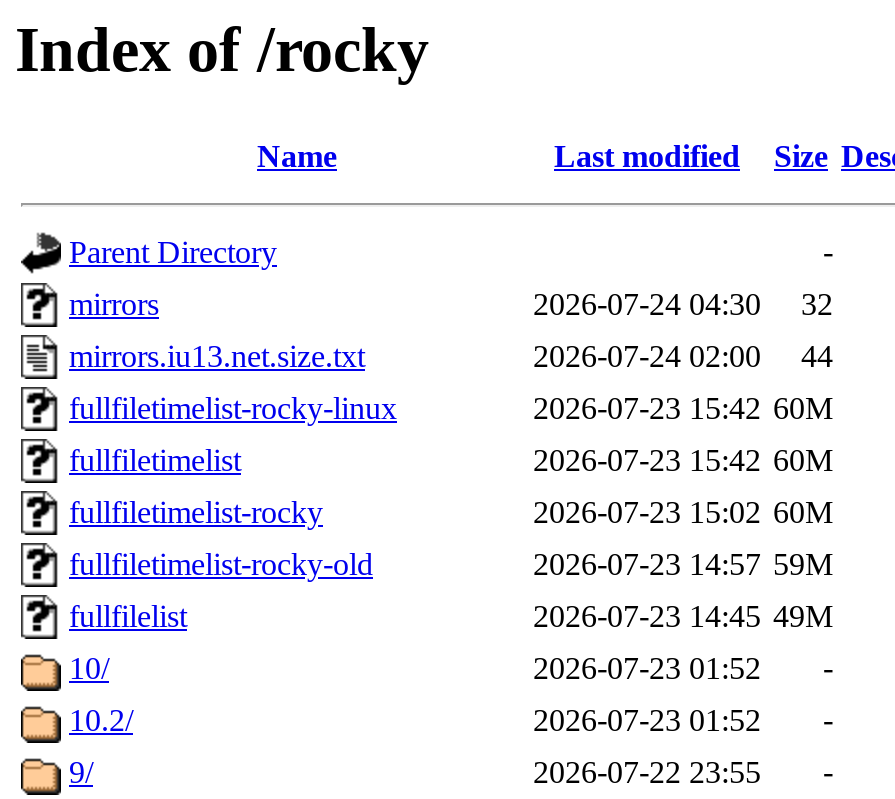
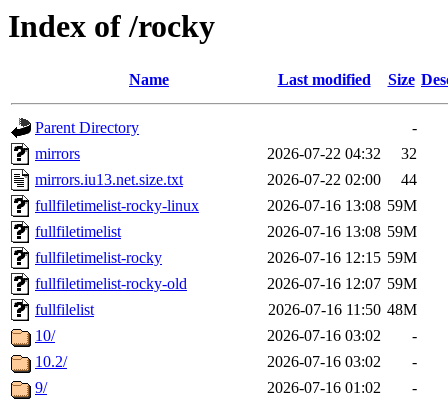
- 2026-07-24 04:30 32
+ 2026-07-22 04:32 32

- 2026-07-24 02:00 44
+ 2026-07-22 02:00 44

- 2026-07-23 15:42 60M
+ 2026-07-16 13:08 59M

- 2026-07-23 15:42 60M
+ 2026-07-16 13:08 59M

- 2026-07-23 15:02 60M
+ 2026-07-16 12:15 59M

- 2026-07-23 14:57 59M
+ 2026-07-16 12:07 59M

- 2026-07-23 14:45 49M
+ 2026-07-16 11:50 48M

- 2026-07-23 01:52
+ 2026-07-16 03:02

- 2026-07-23 01:52
+ 2026-07-16 03:02

- 2026-07-22 23:55
+ 2026-07-16 01:02
